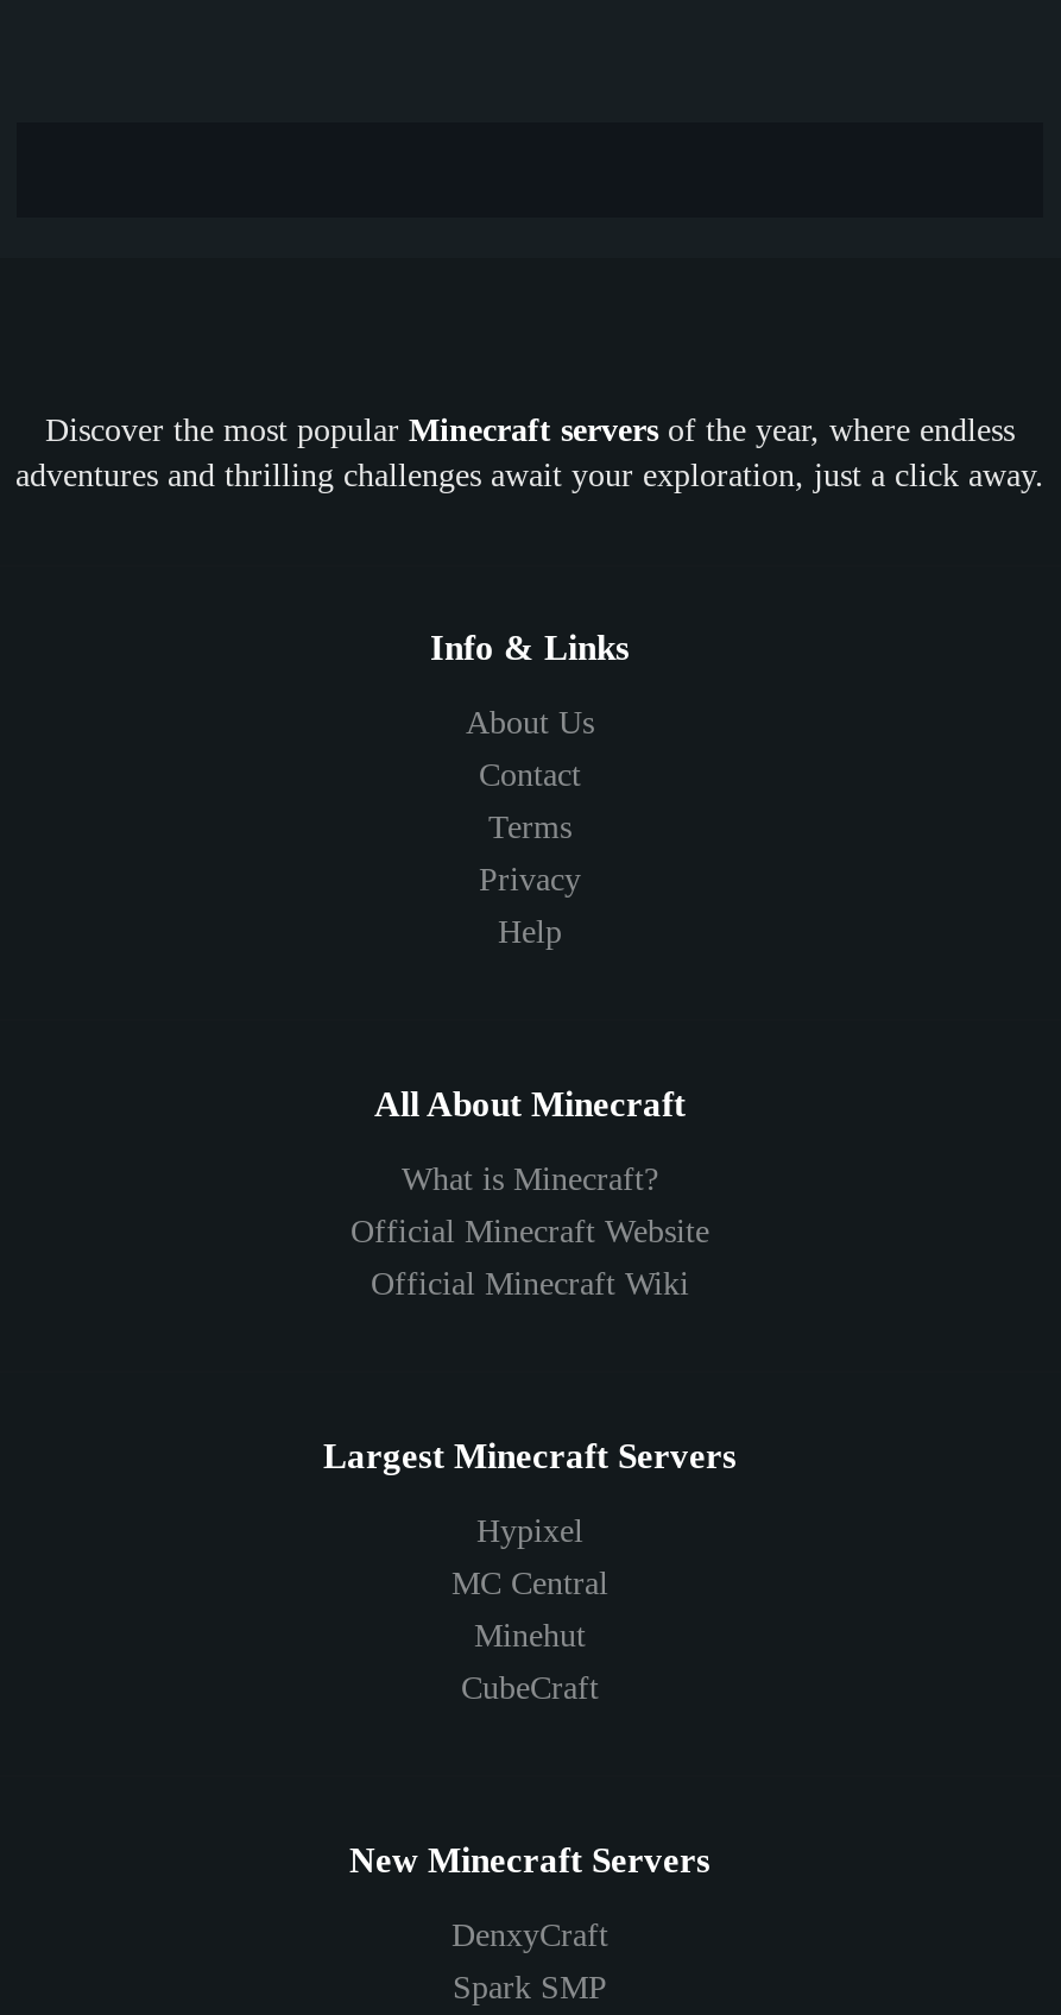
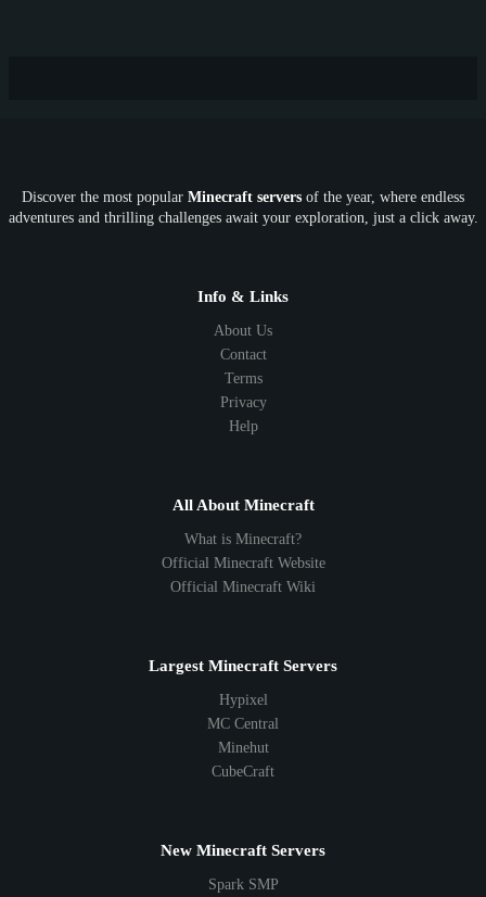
- DenxyCraft
